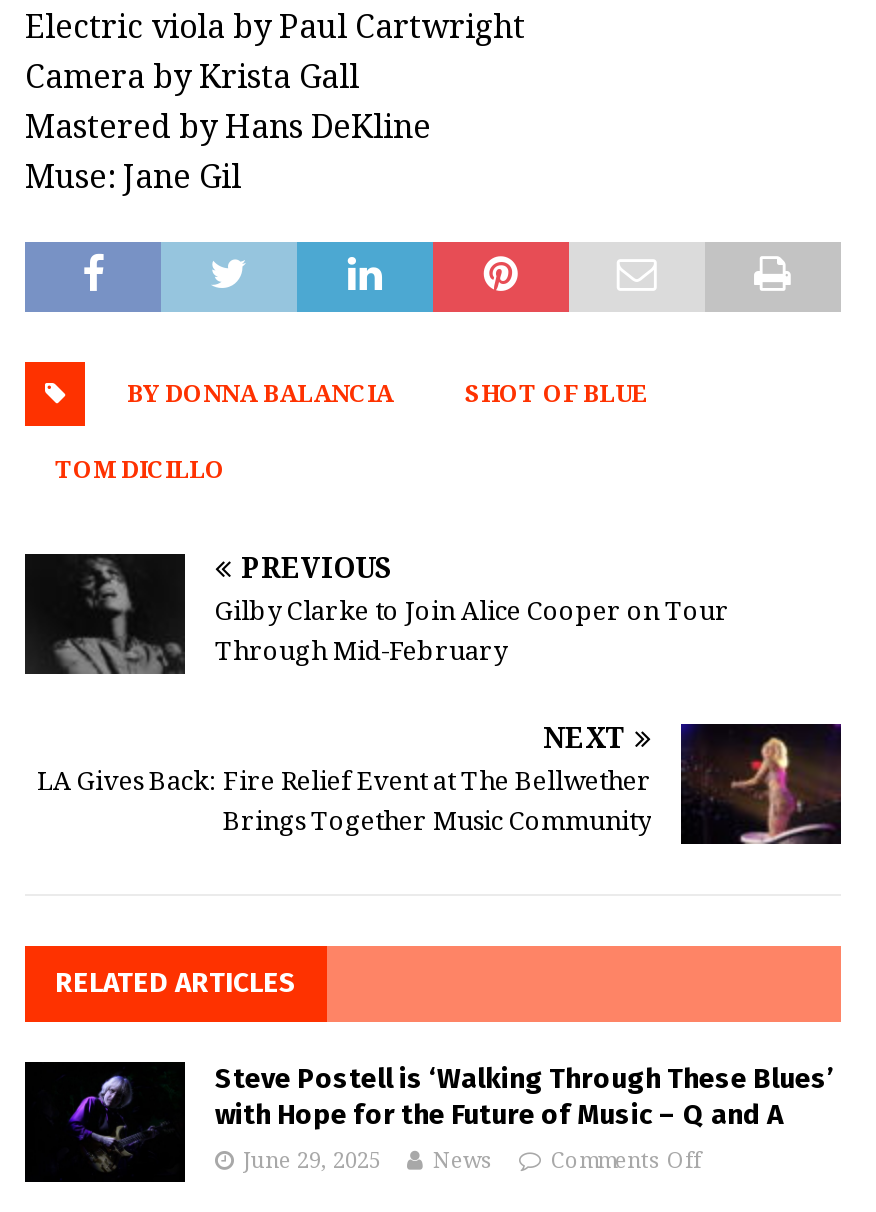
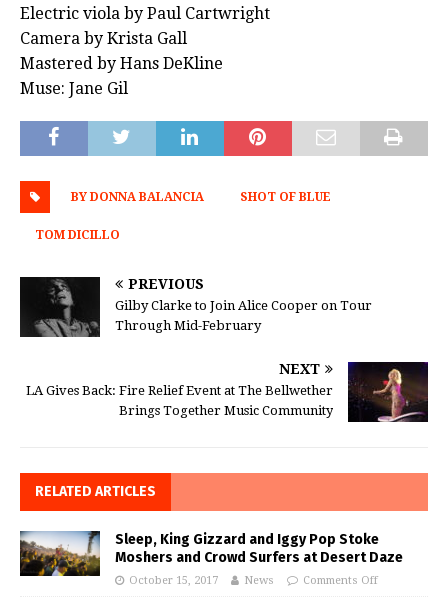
- [image]
- Steve Postell is ‘Walking Through These Blues’
- with Hope for the Future of Music – Q and A
+ [image]
+ Sleep, King Gizzard and Iggy Pop Stoke
+ Moshers and Crowd Surfers at Desert Daze

- June 29, 2025 News
+ October 15, 2017 News
